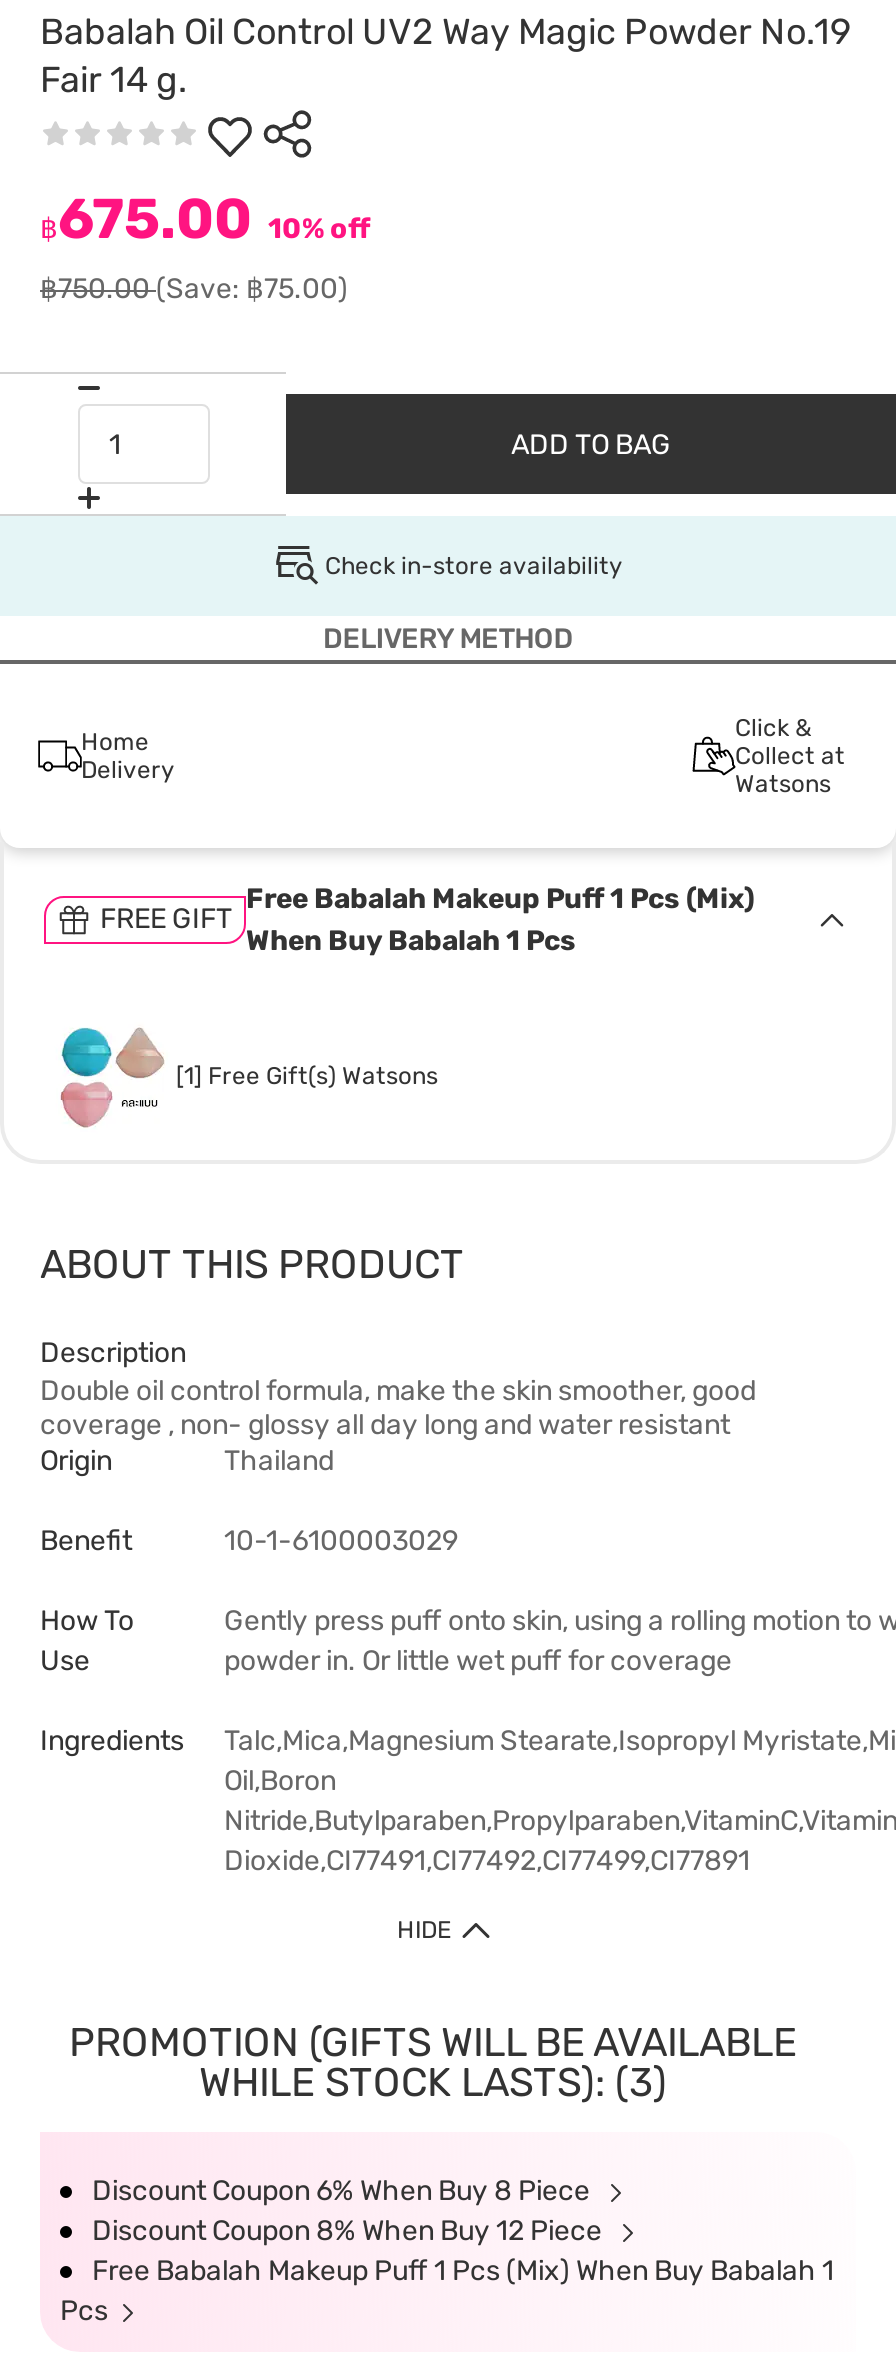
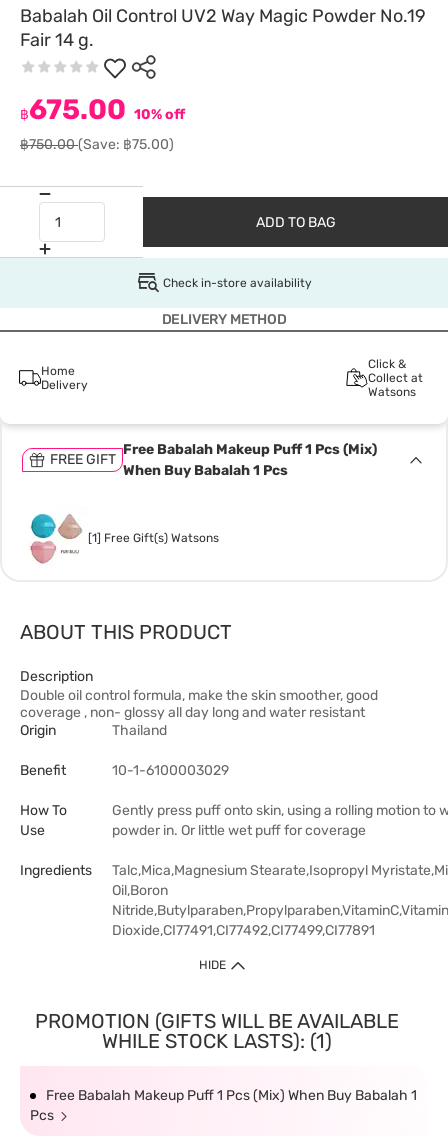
- WHILE STOCK LASTS): (3)
- Discount Coupon 6% When Buy 8 Piece
- Discount Coupon 8% When Buy 12 Piece
+ WHILE STOCK LASTS): (1)
